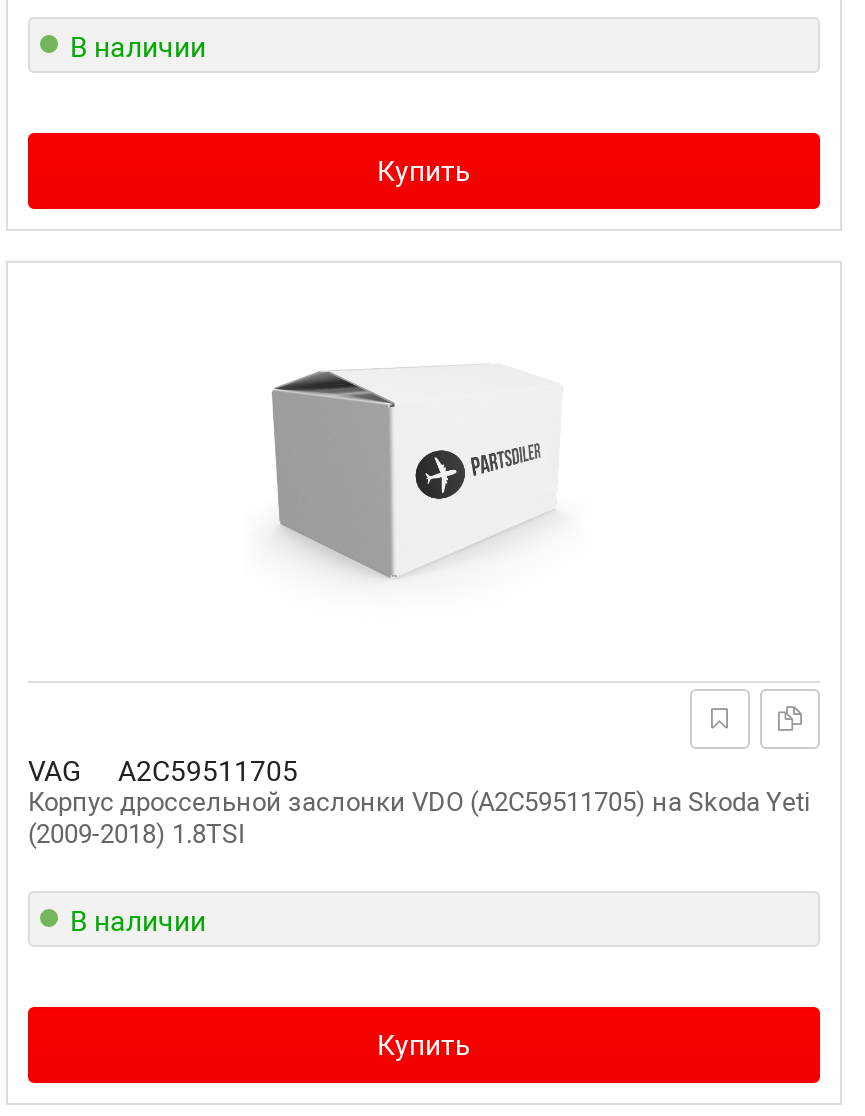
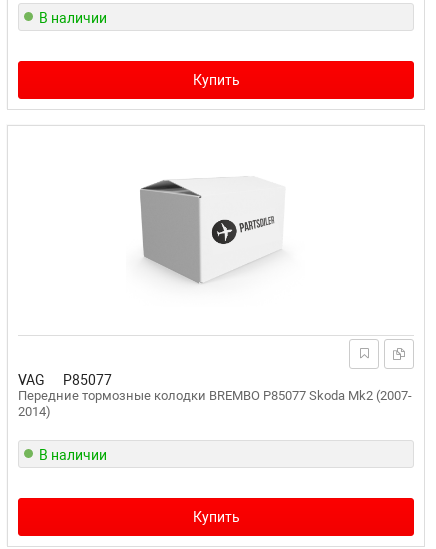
- A2C59511705
- Корпус дроссельной заслонки VDO (A2C59511705) на Skoda Yeti
- (2009-2018) 1.8TSI
+ P85077
+ Передние тормозные колодки BREMBO P85077 Skoda Mk2 (2007-
+ 2014)
